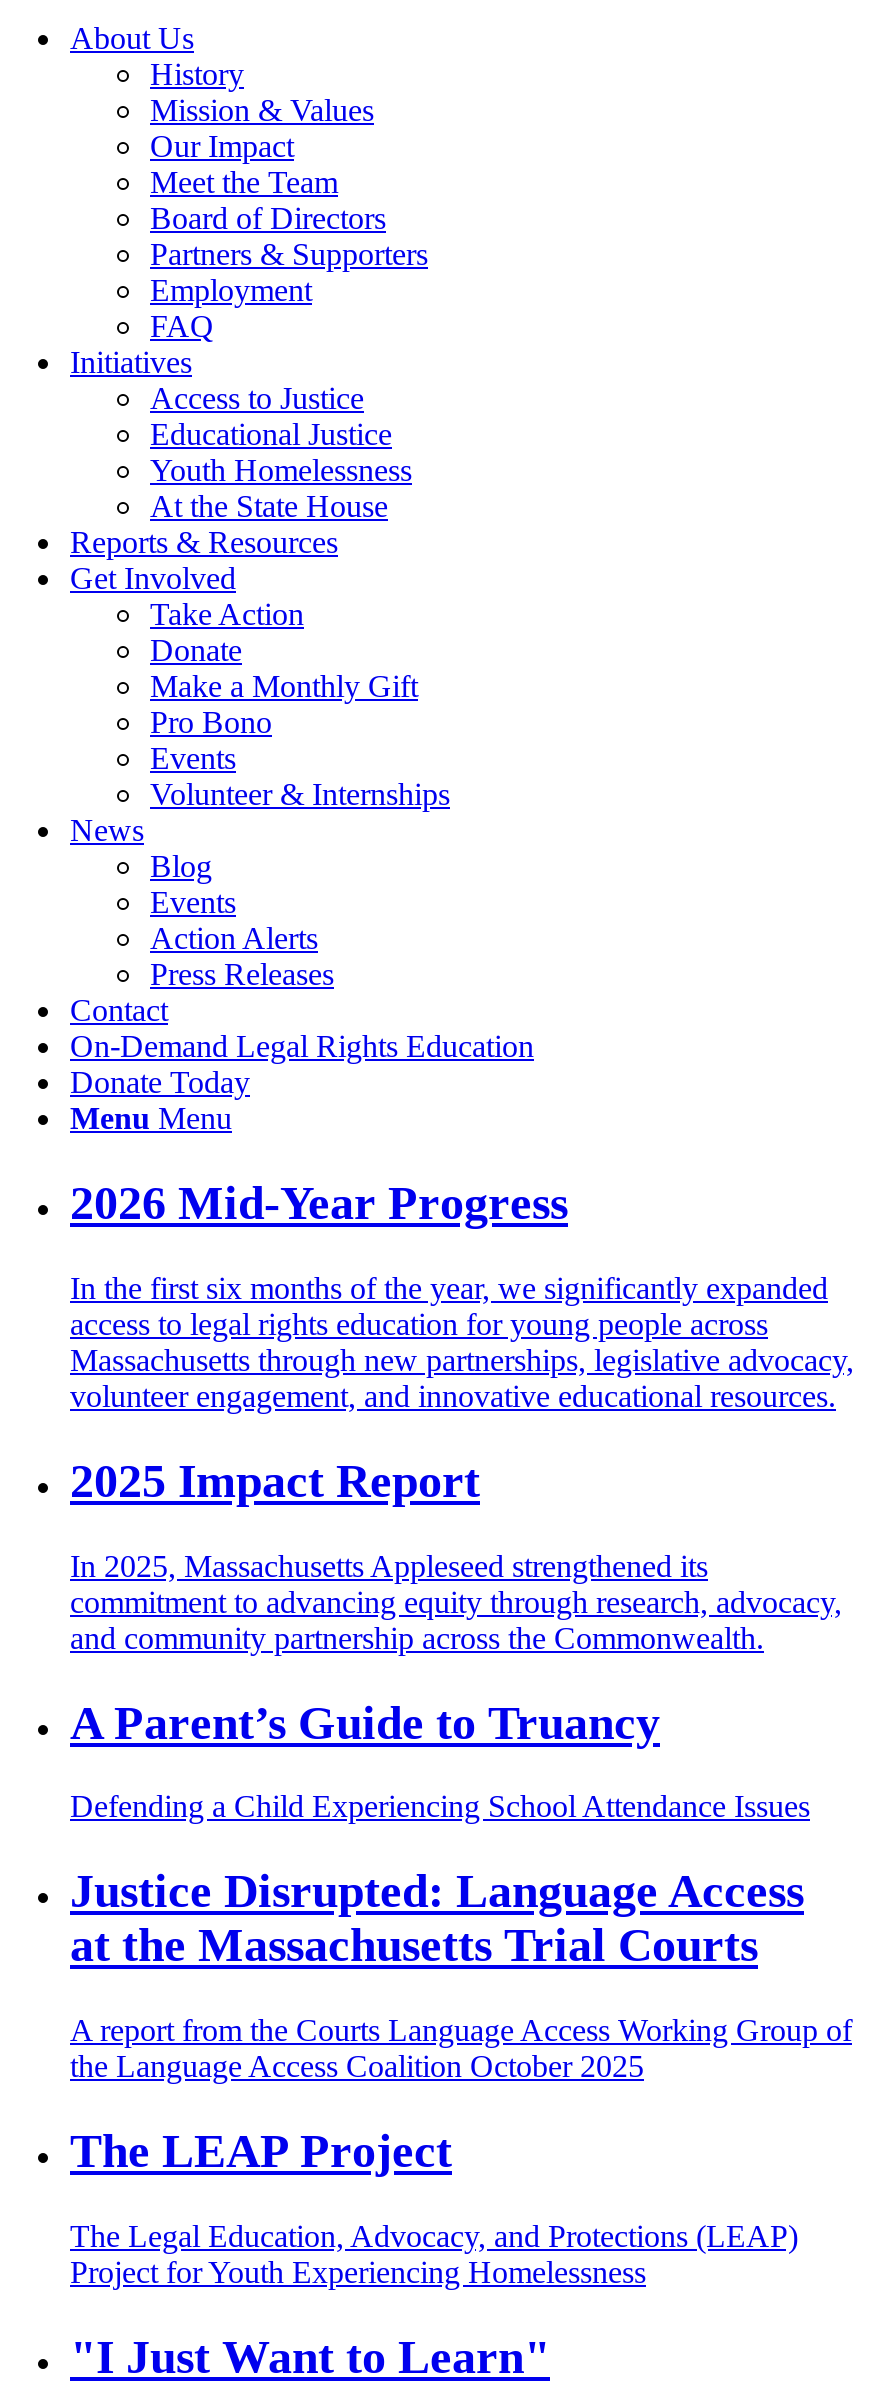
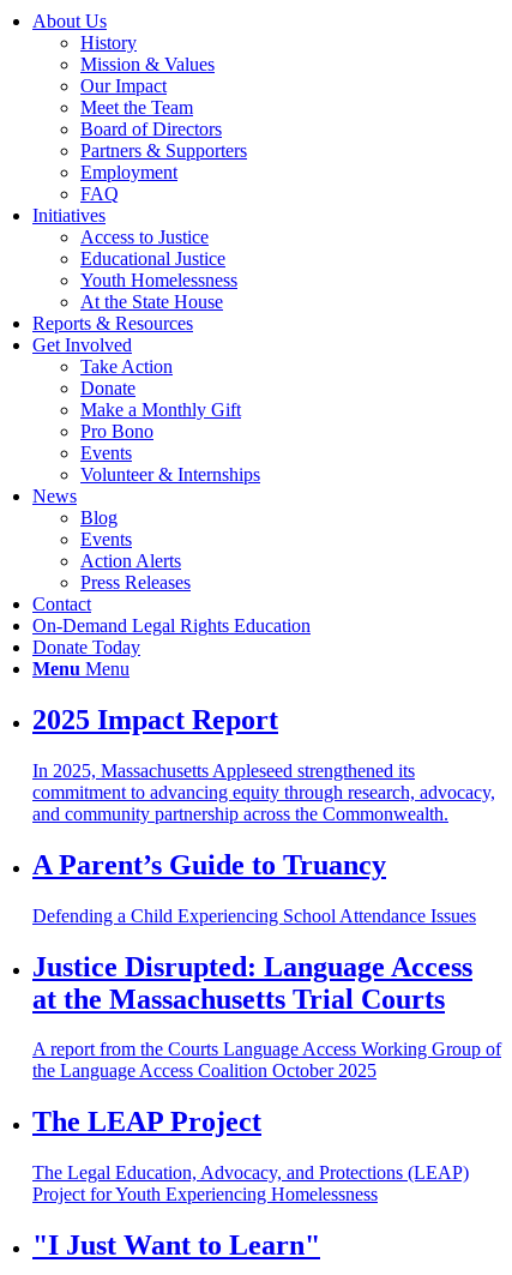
- 2026 Mid-Year Progress
- In the first six months of the year, we significantly expanded
- access to legal rights education for young people across
- Massachusetts through new partnerships, legislative advocacy,
- volunteer engagement, and innovative educational resources.
